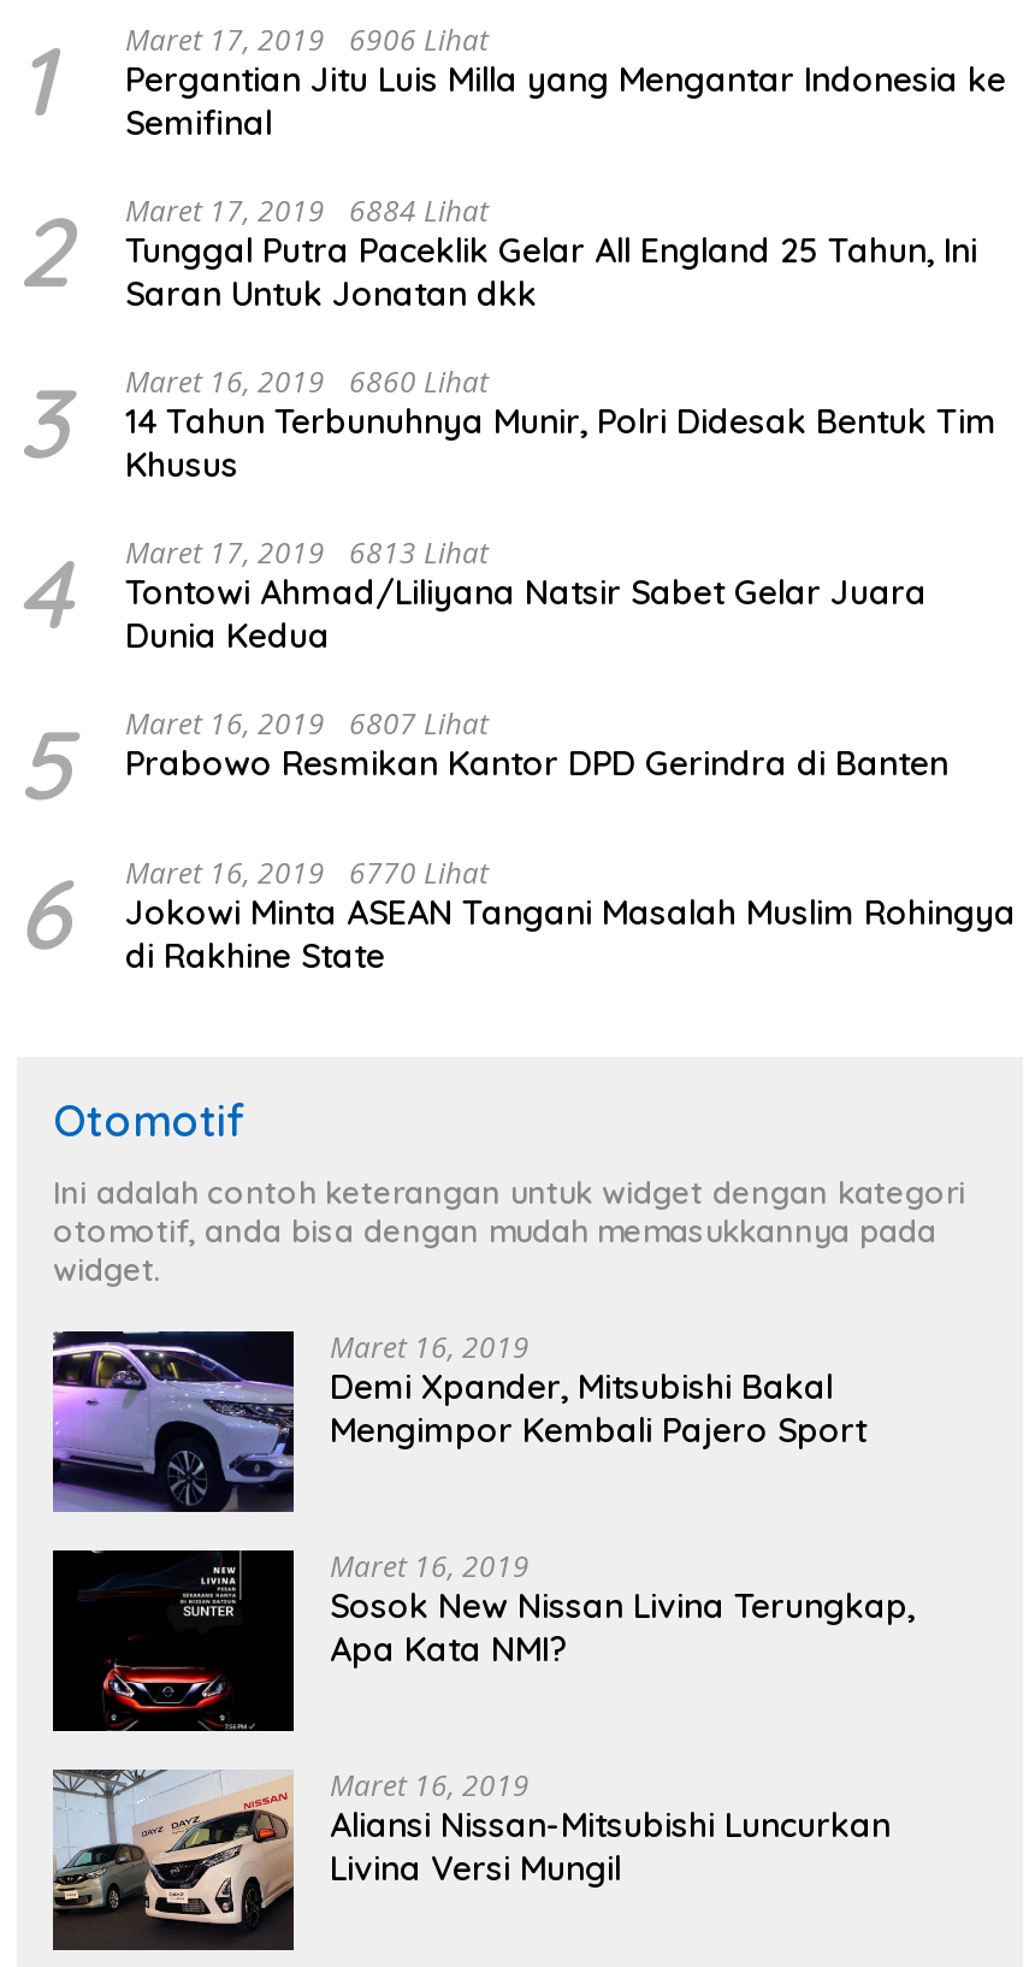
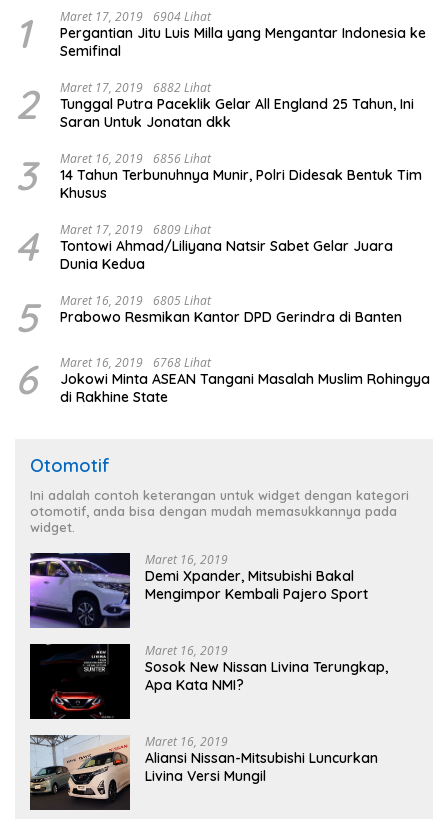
- 1 Maret 17, 2019 6906 Lihat Pergantian Jitu Luis Milla yang Mengantar Indonesia ke Semifinal
+ 1 Maret 17, 2019 6904 Lihat Pergantian Jitu Luis Milla yang Mengantar Indonesia ke Semifinal

- 2 Maret 17, 2019 6884 Lihat Tunggal Putra Paceklik Gelar All England 25 Tahun, Ini Saran Untuk Jonatan dkk
+ 2 Maret 17, 2019 6882 Lihat Tunggal Putra Paceklik Gelar All England 25 Tahun, Ini Saran Untuk Jonatan dkk

- 3 Maret 16, 2019 6860 Lihat 14 Tahun Terbunuhnya Munir, Polri Didesak Bentuk Tim Khusus
+ 3 Maret 16, 2019 6856 Lihat 14 Tahun Terbunuhnya Munir, Polri Didesak Bentuk Tim Khusus

- 4 Maret 17, 2019 6813 Lihat Tontowi Ahmad/Liliyana Natsir Sabet Gelar Juara Dunia Kedua
+ 4 Maret 17, 2019 6809 Lihat Tontowi Ahmad/Liliyana Natsir Sabet Gelar Juara Dunia Kedua

- 5 Maret 16, 2019 6807 Lihat Prabowo Resmikan Kantor DPD Gerindra di Banten
+ 5 Maret 16, 2019 6805 Lihat Prabowo Resmikan Kantor DPD Gerindra di Banten

- 6 Maret 16, 2019 6770 Lihat Jokowi Minta ASEAN Tangani Masalah Muslim Rohingya di Rakhine State
+ 6 Maret 16, 2019 6768 Lihat Jokowi Minta ASEAN Tangani Masalah Muslim Rohingya di Rakhine State
